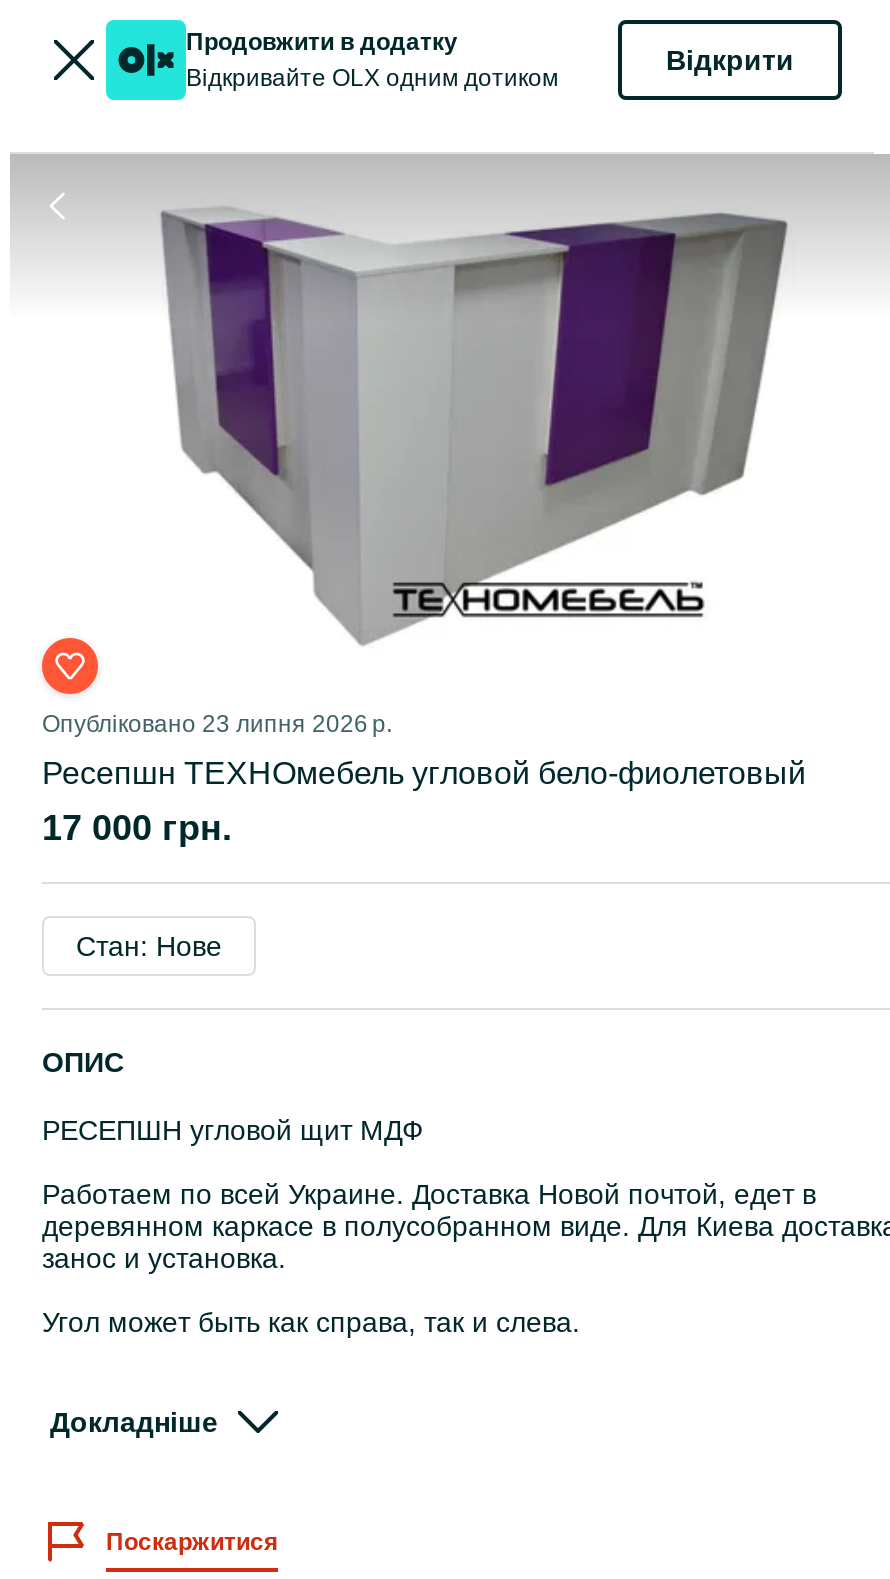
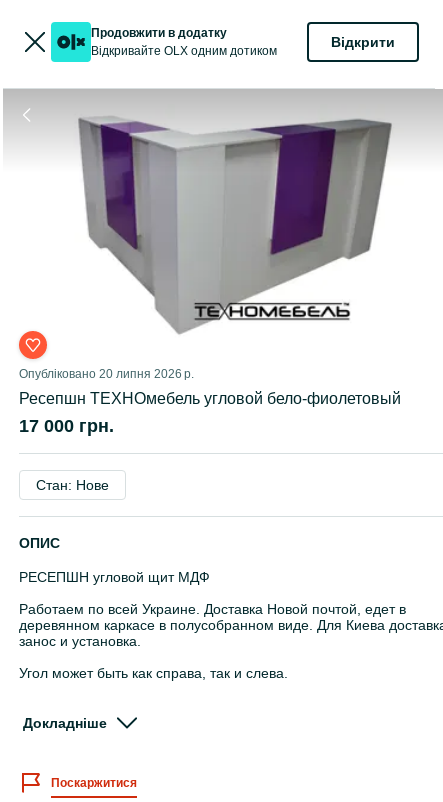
- Опубліковано 23 липня 2026 р.
+ Опубліковано 20 липня 2026 р.
